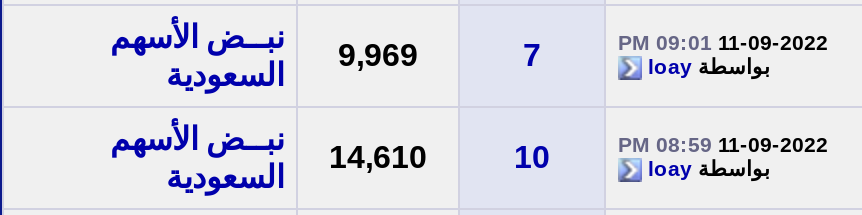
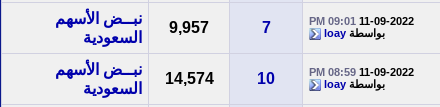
- 9,969
+ 9,957

- 14,610
+ 14,574
